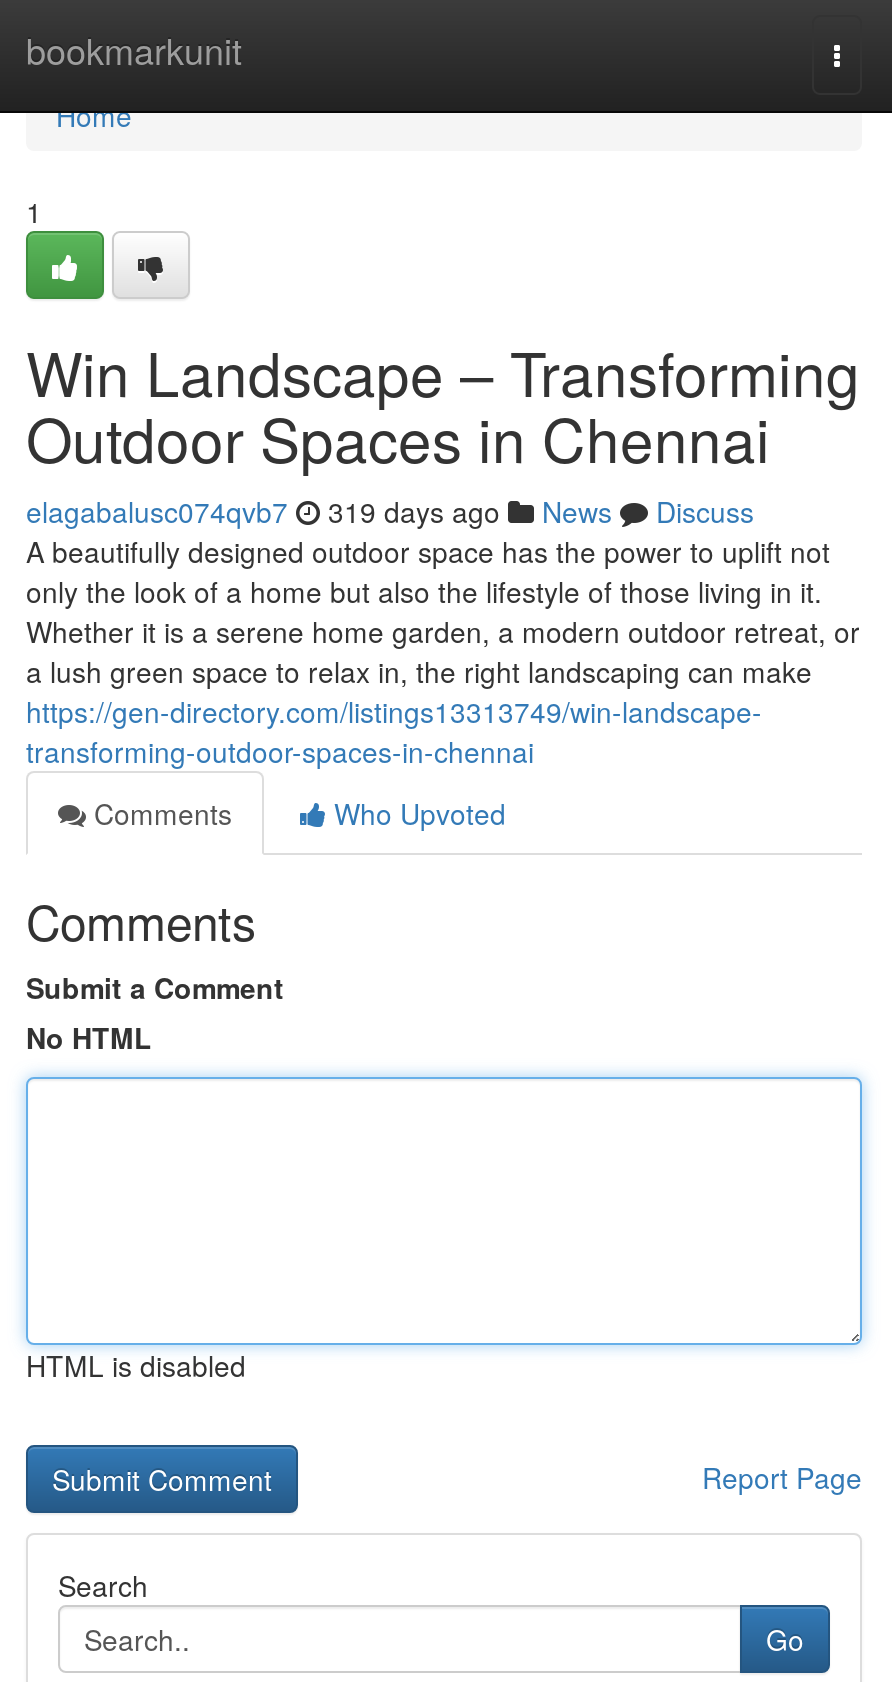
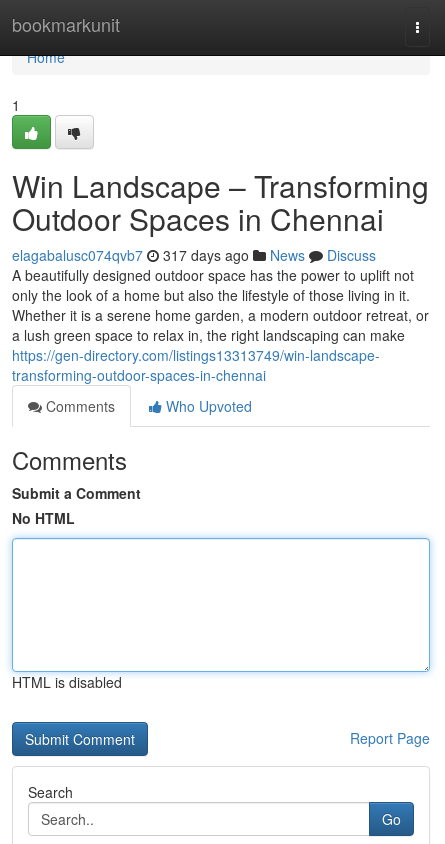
- elagabalusc074qvb7 319 days ago News Discuss
+ elagabalusc074qvb7 317 days ago News Discuss
